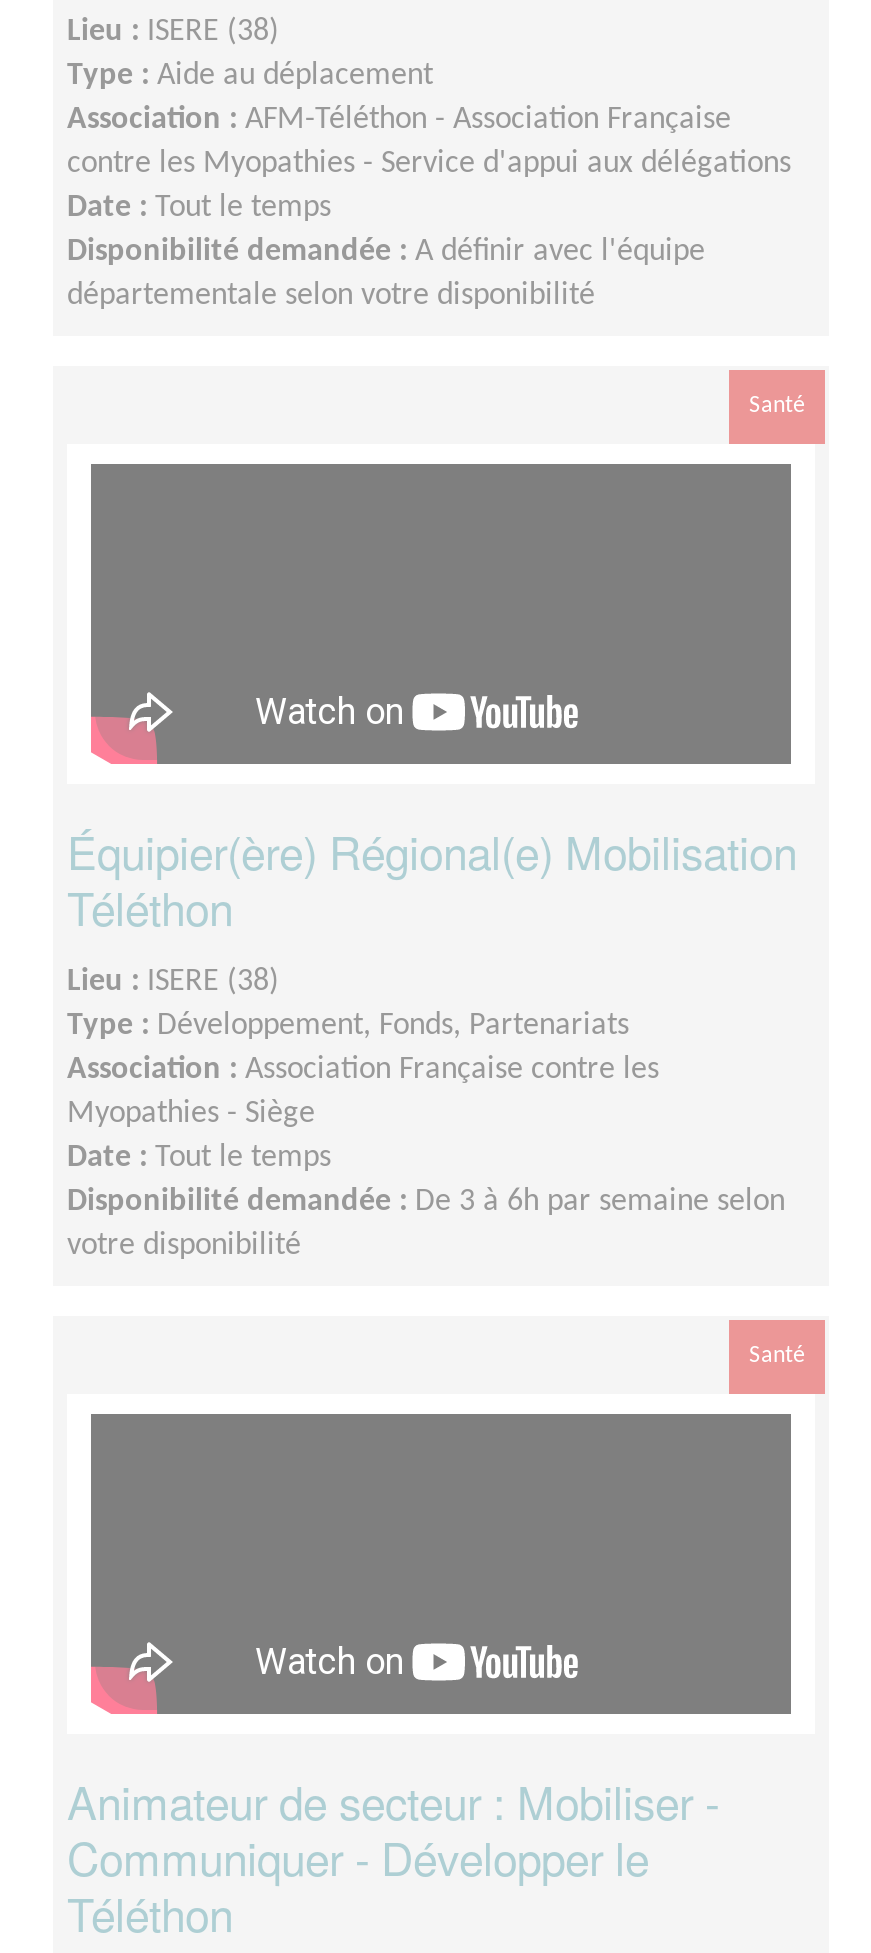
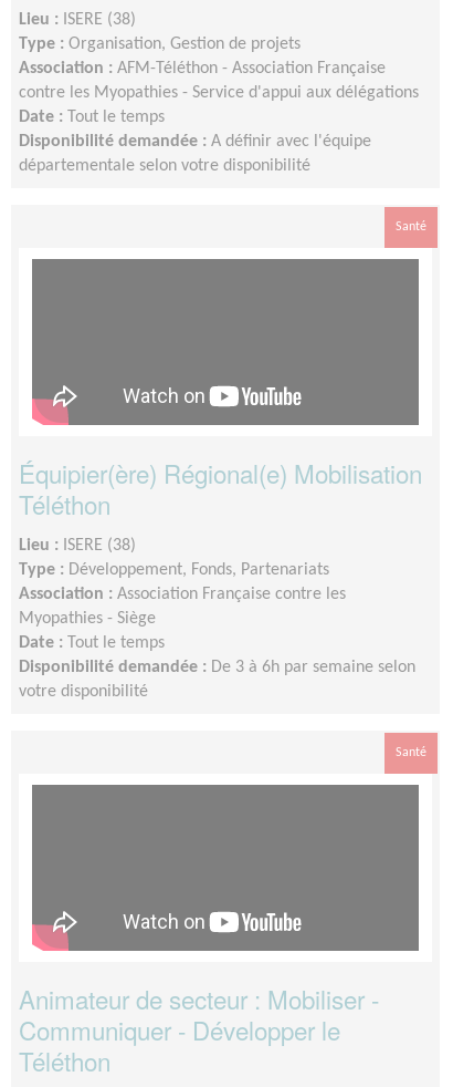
- Type : Aide au déplacement
+ Type : Organisation, Gestion de projets
